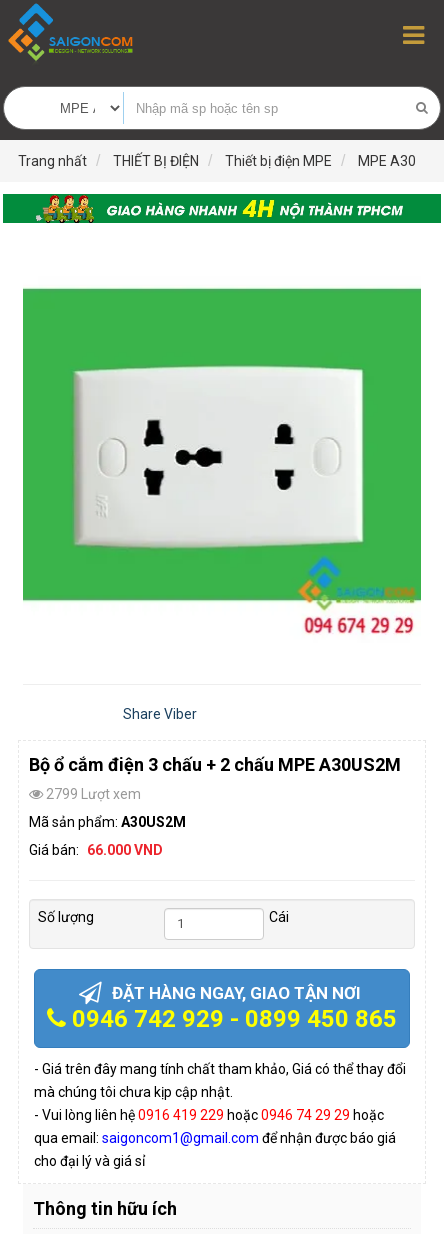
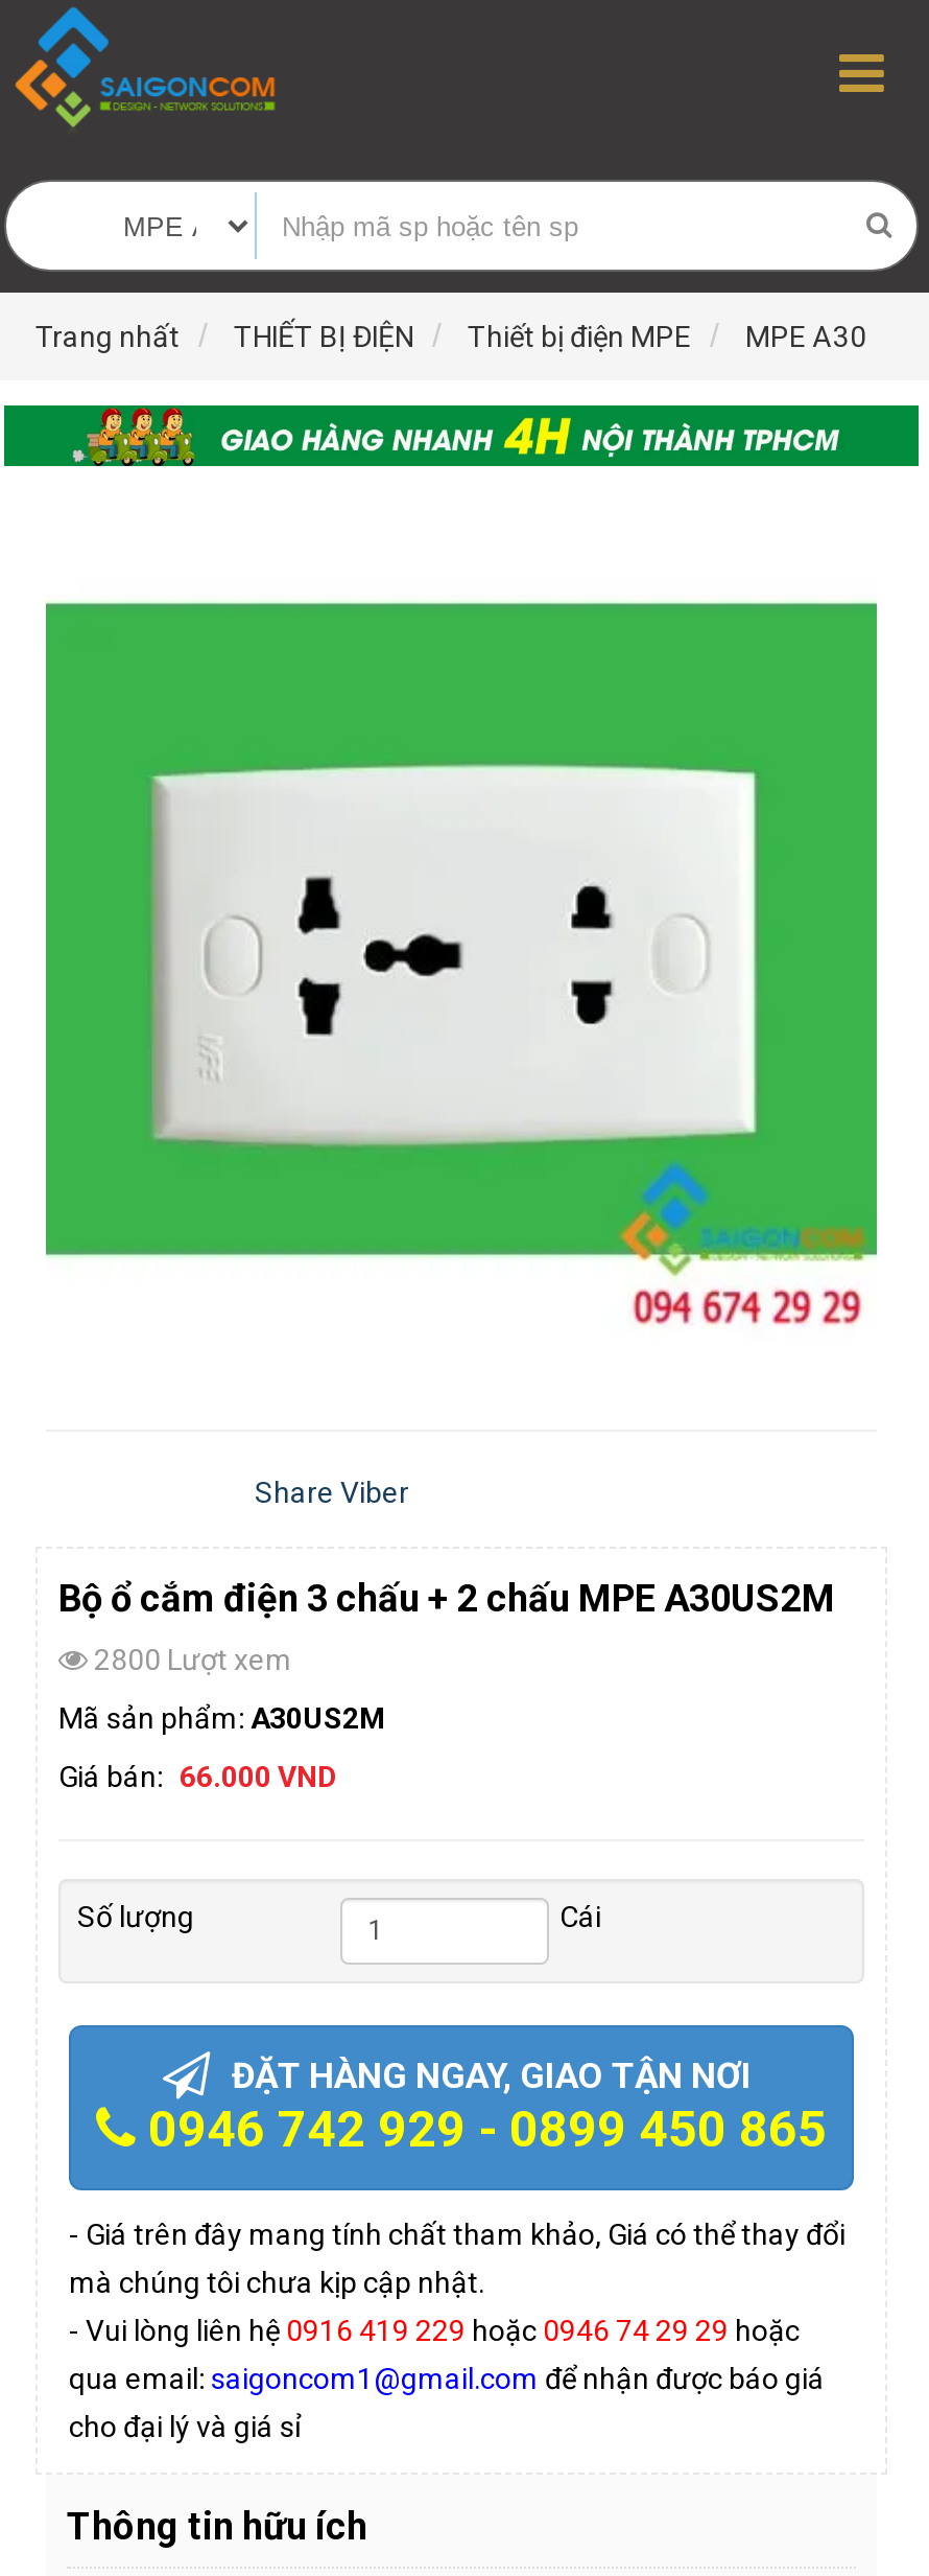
- 2799 Lượt xem
+ 2800 Lượt xem
